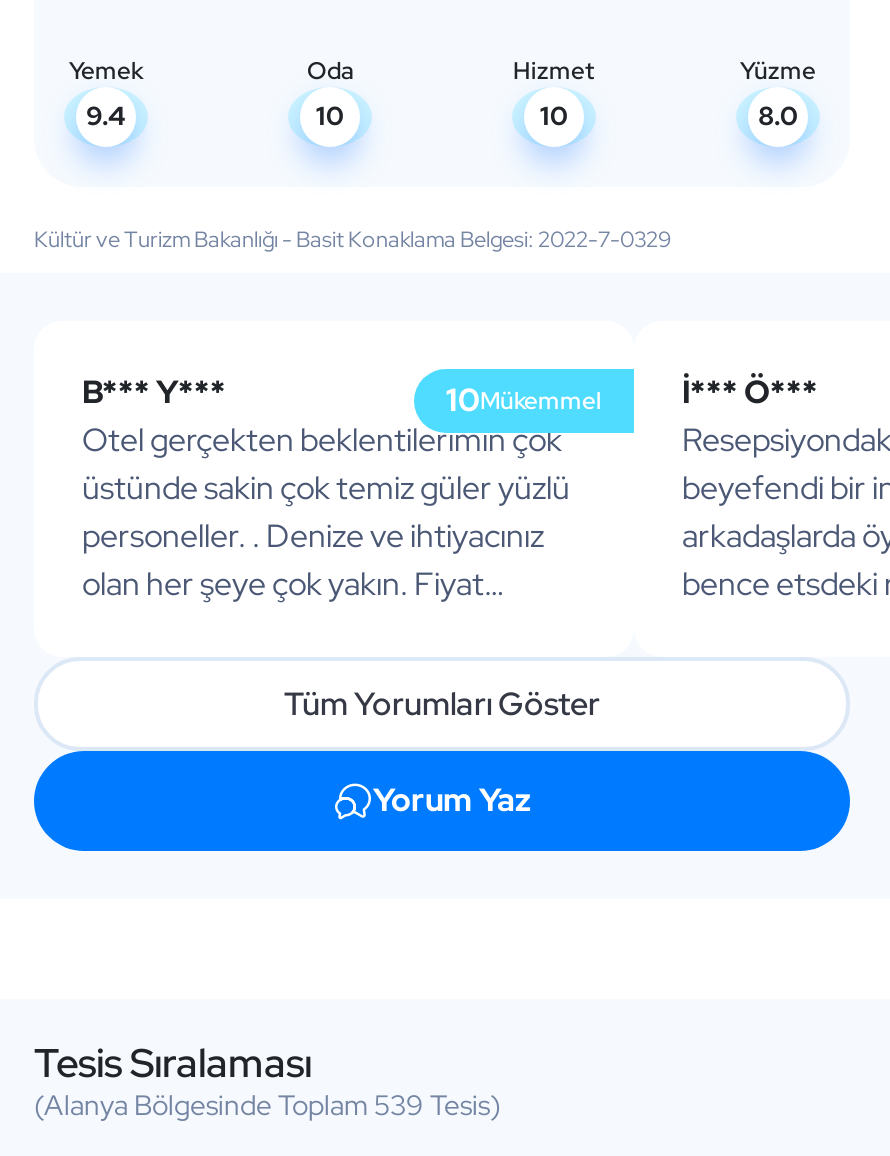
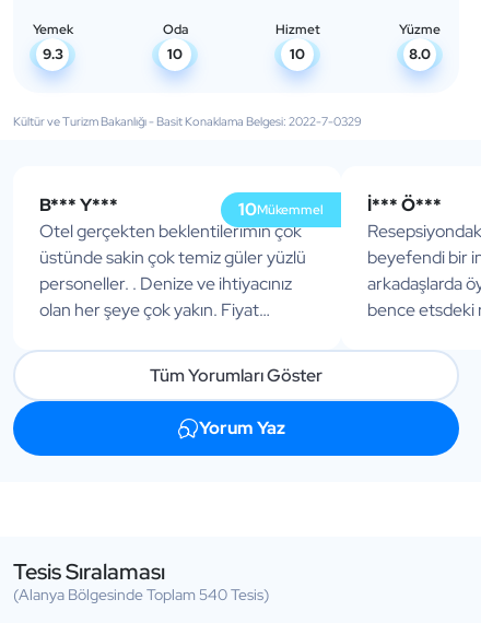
- 9.4
+ 9.3

- (Alanya Bölgesinde Toplam 539 Tesis)
+ (Alanya Bölgesinde Toplam 540 Tesis)
